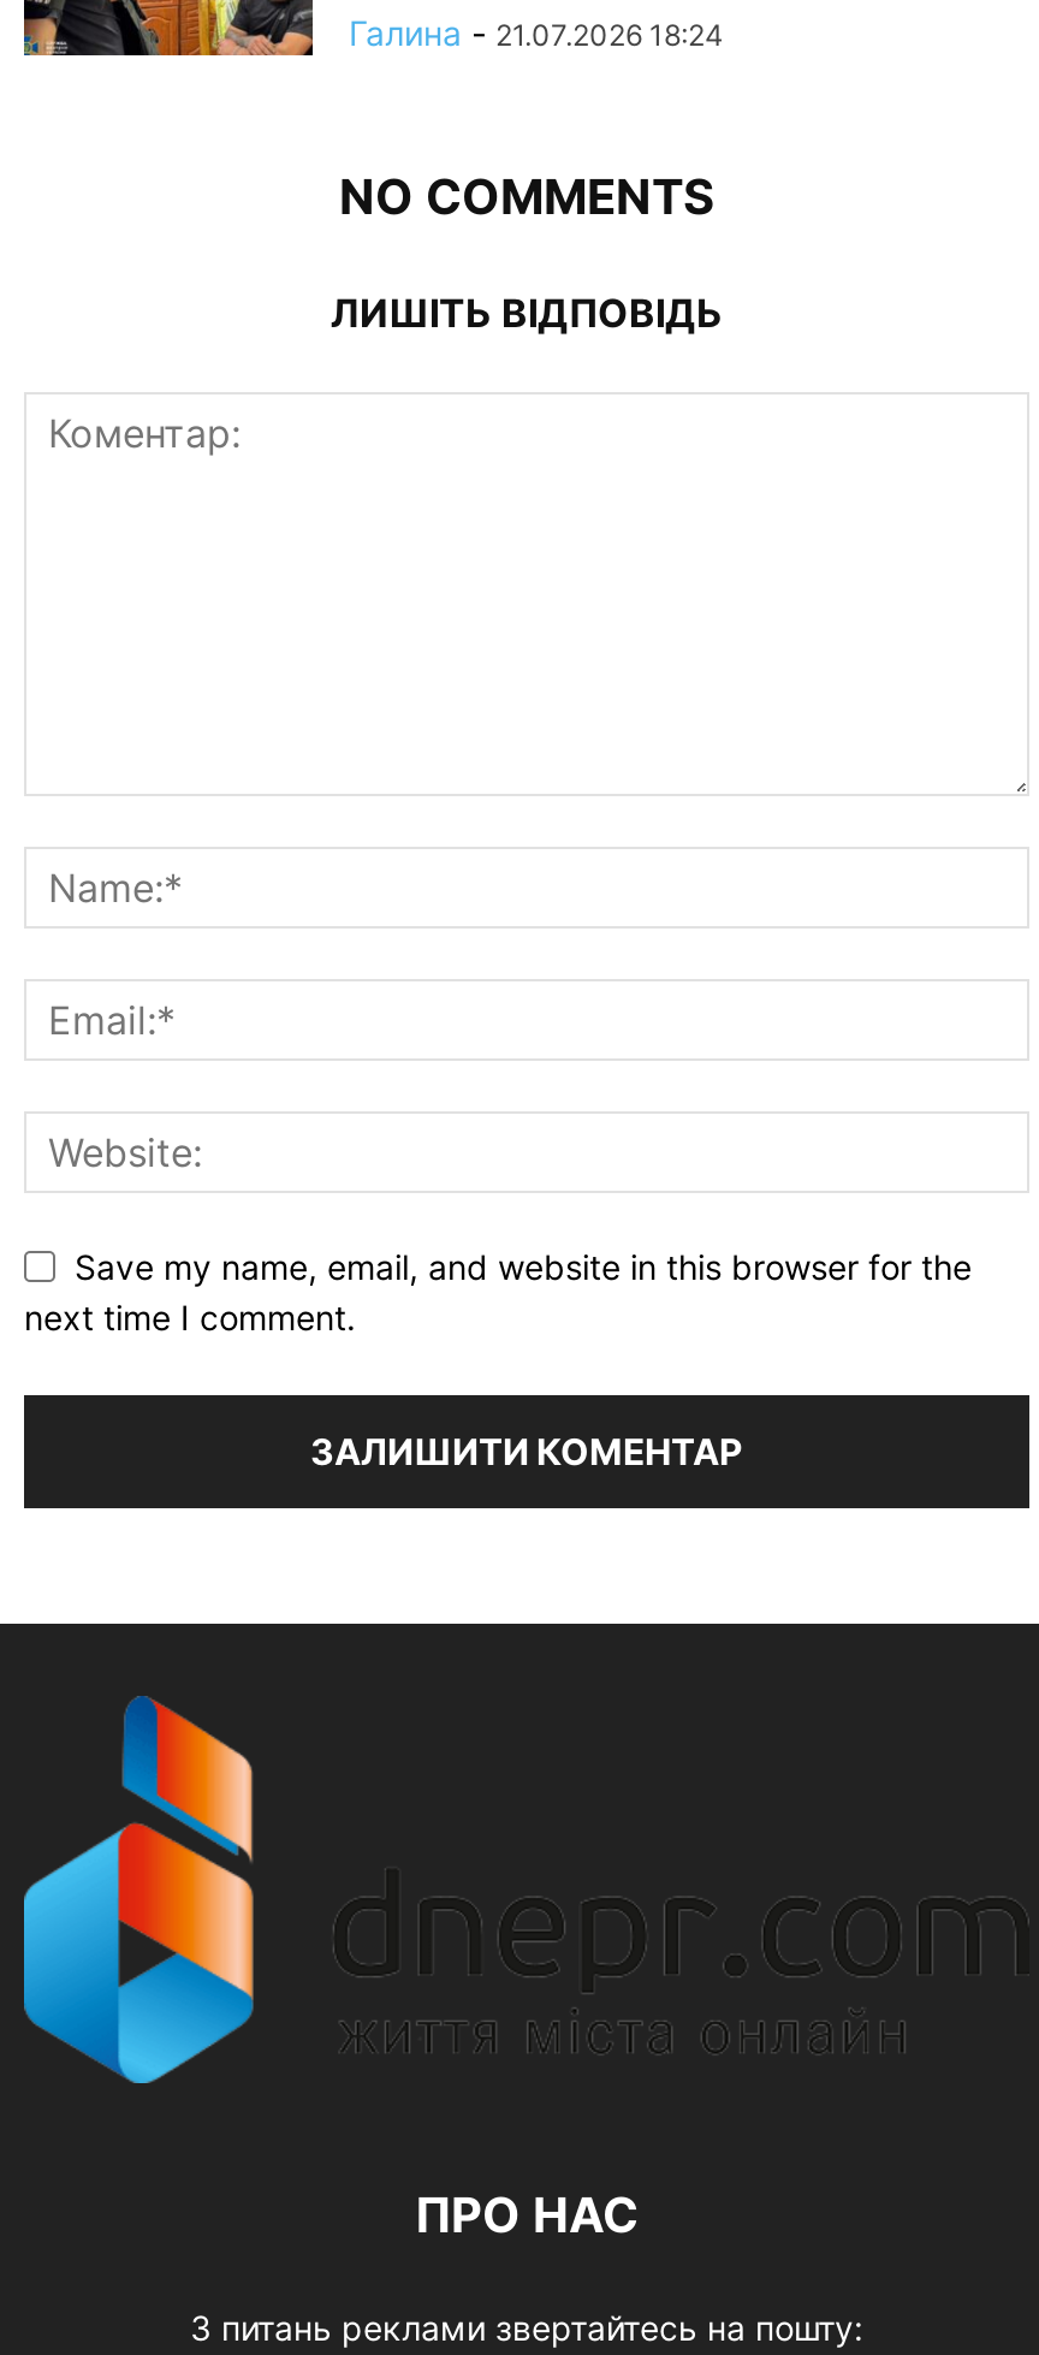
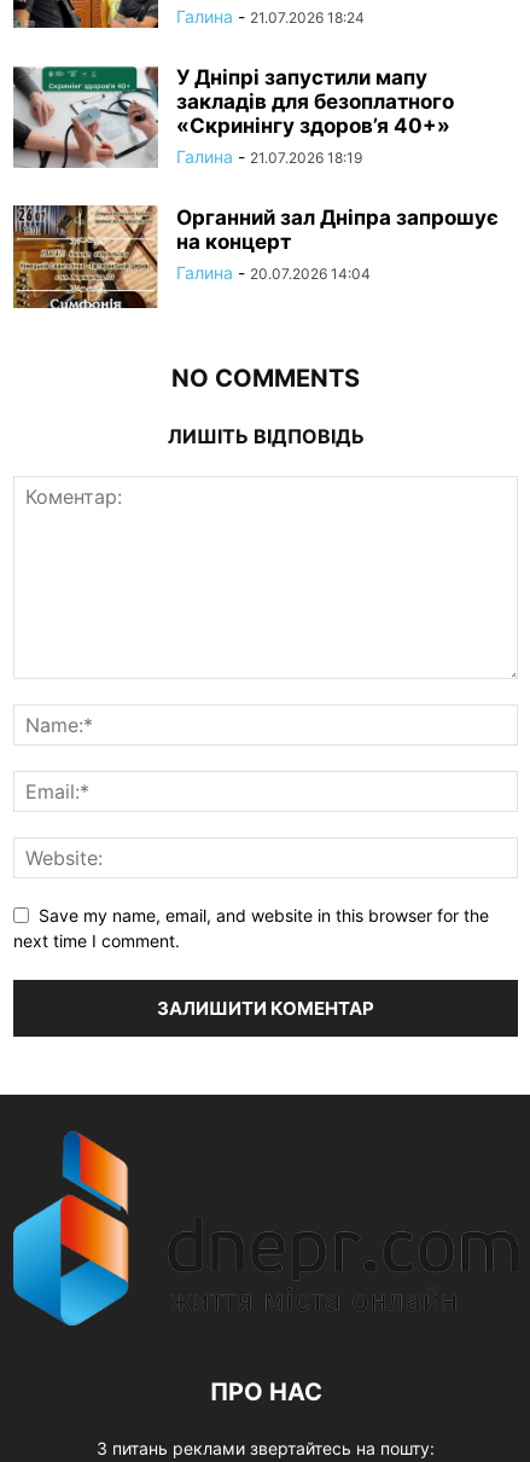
+ [image]
+ У Дніпрі запустили мапу
+ закладів для безоплатного
+ «Скринінгу здоров’я 40+»
+ Галина - 21.07.2026 18:19
+ Органний зал Дніпра запрошує
+ на концерт
+ Галина - 20.07.2026 14:04

+ [image]
